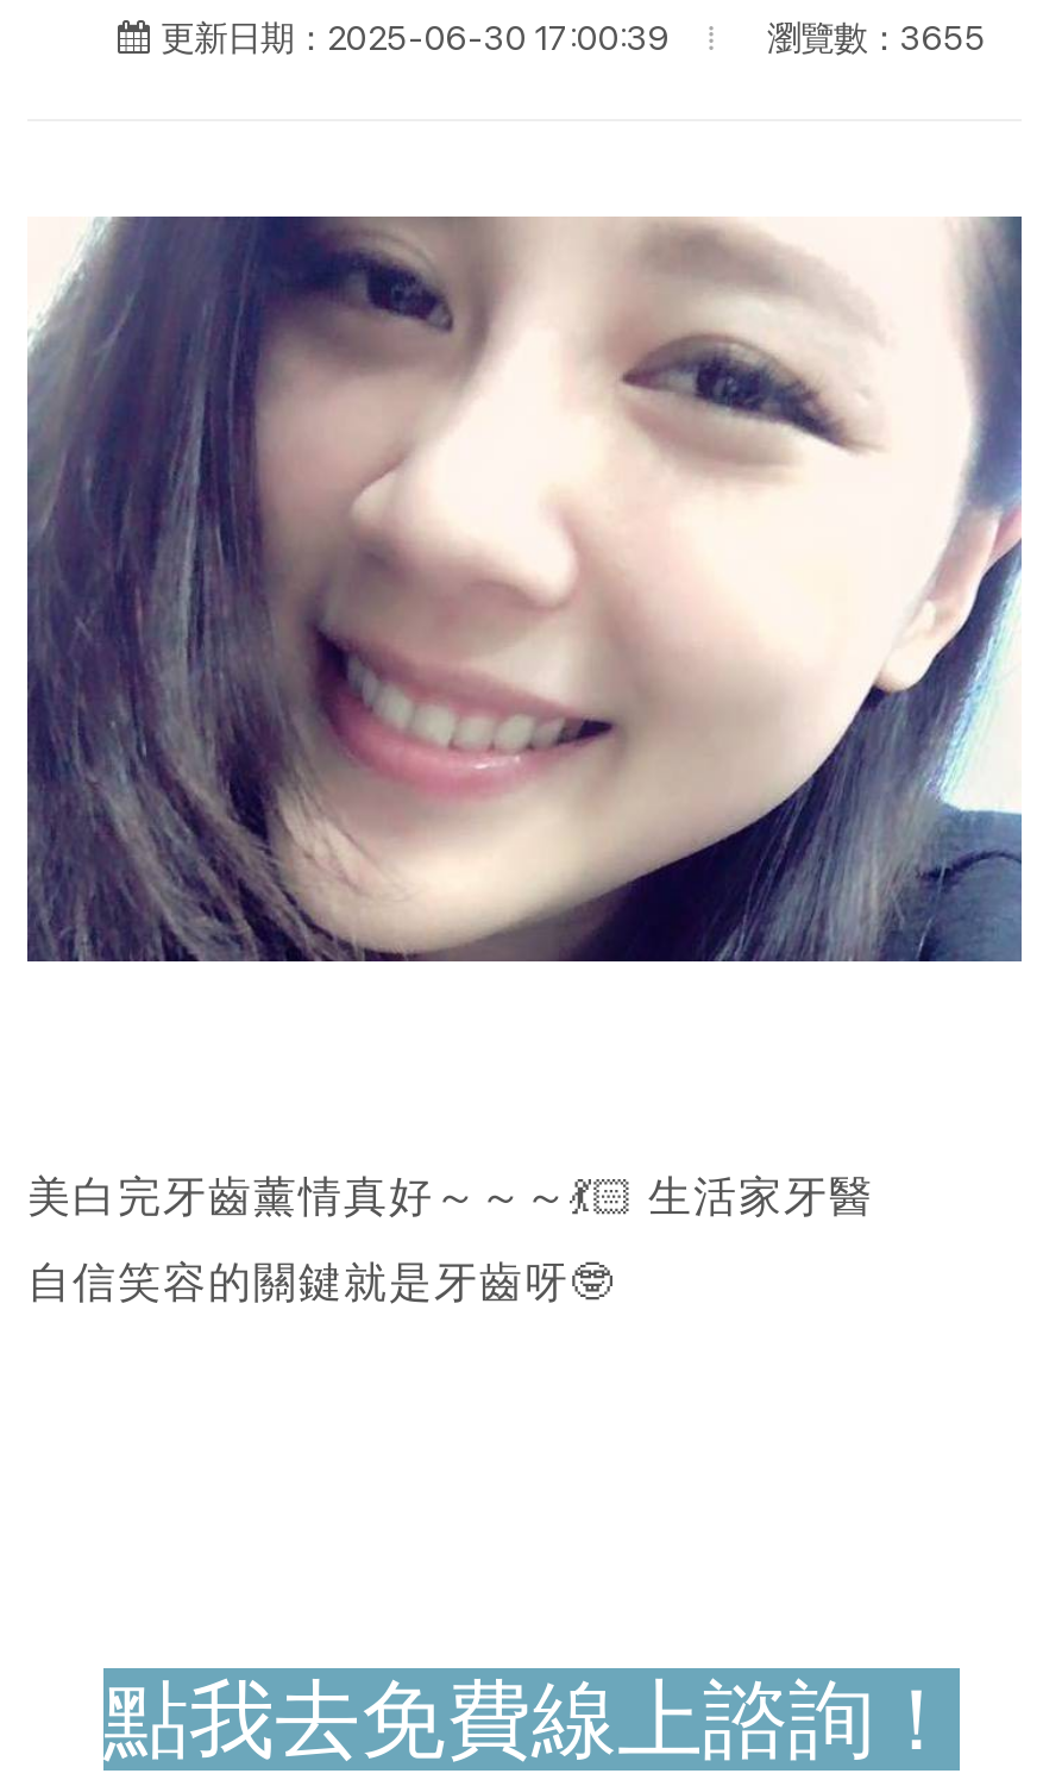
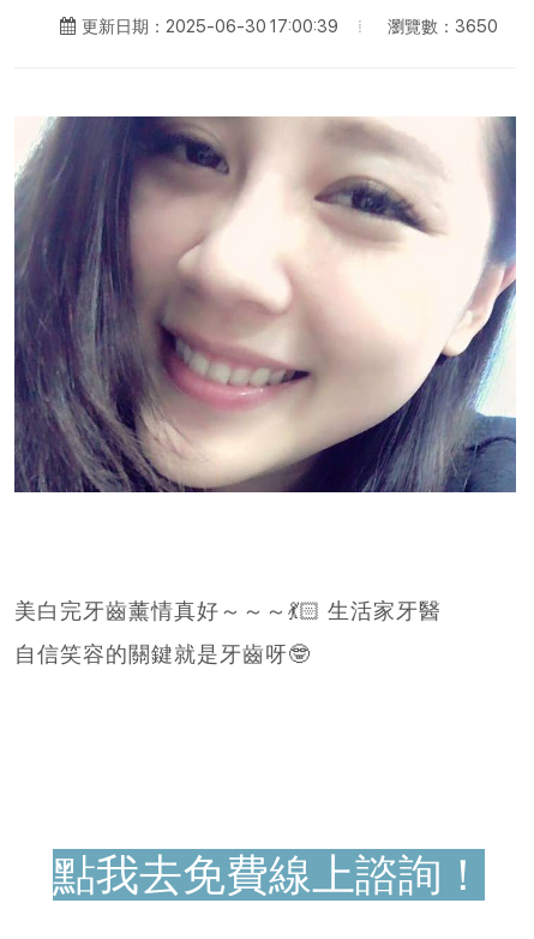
- 瀏覽數：3655
+ 瀏覽數：3650
